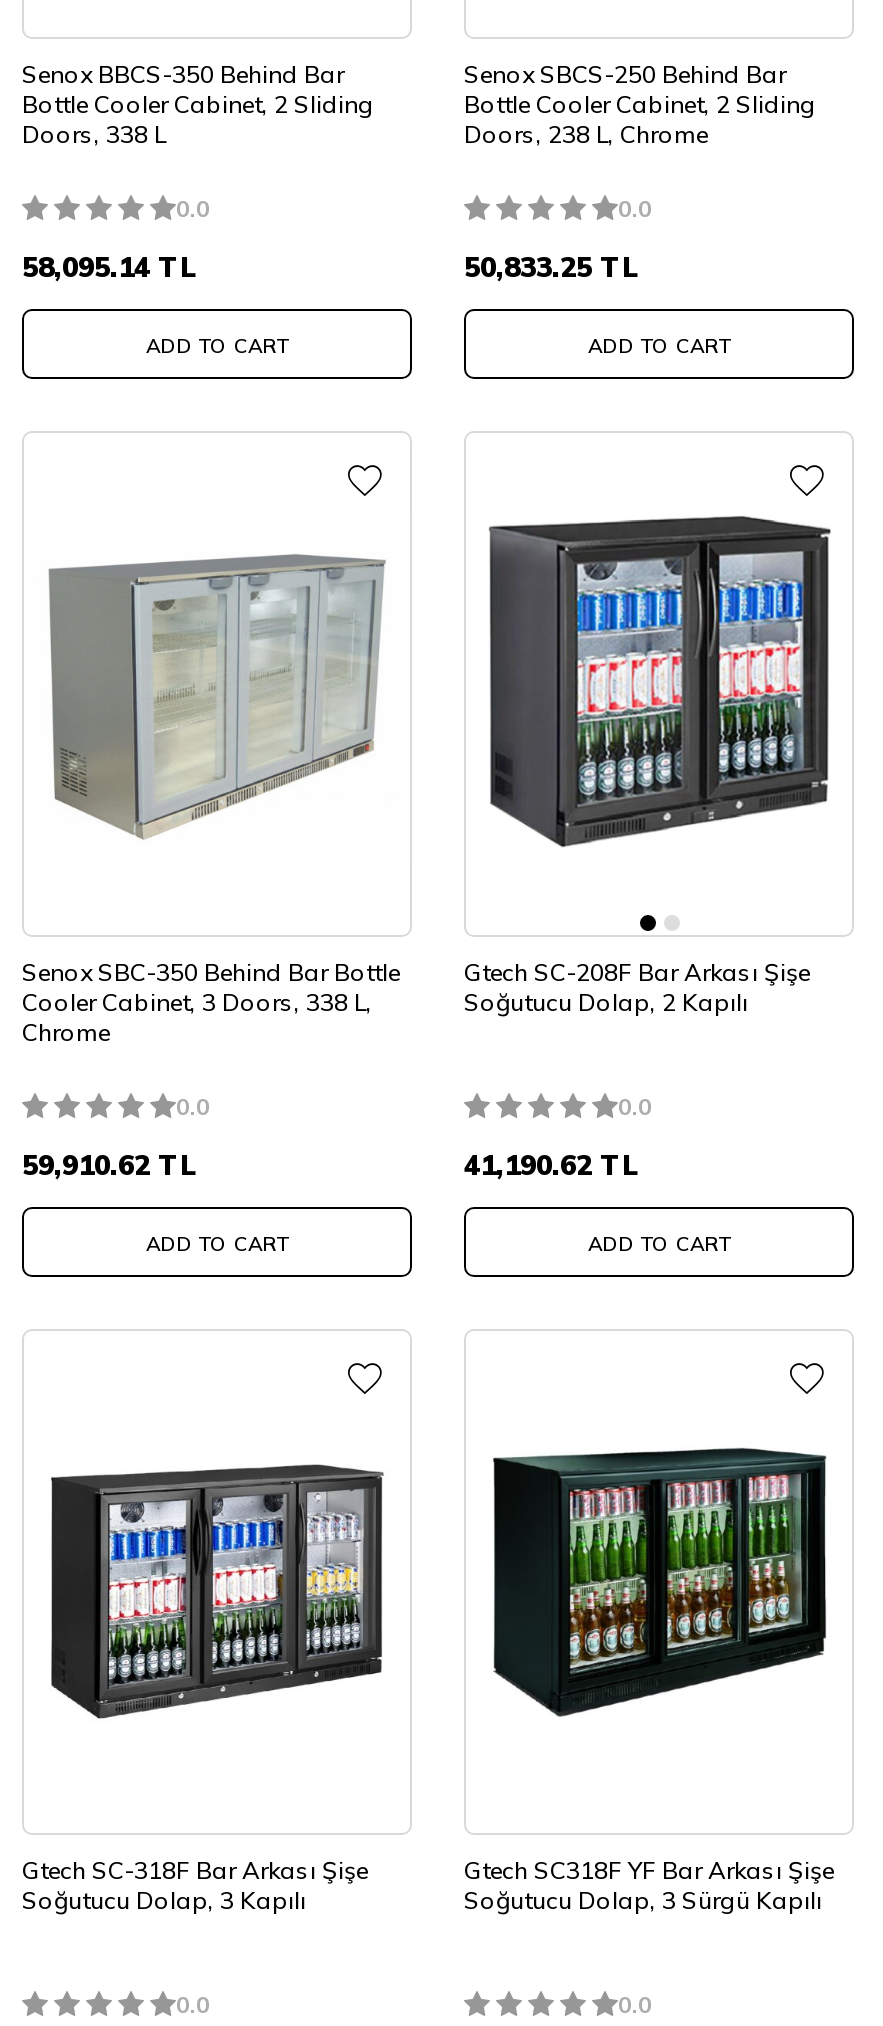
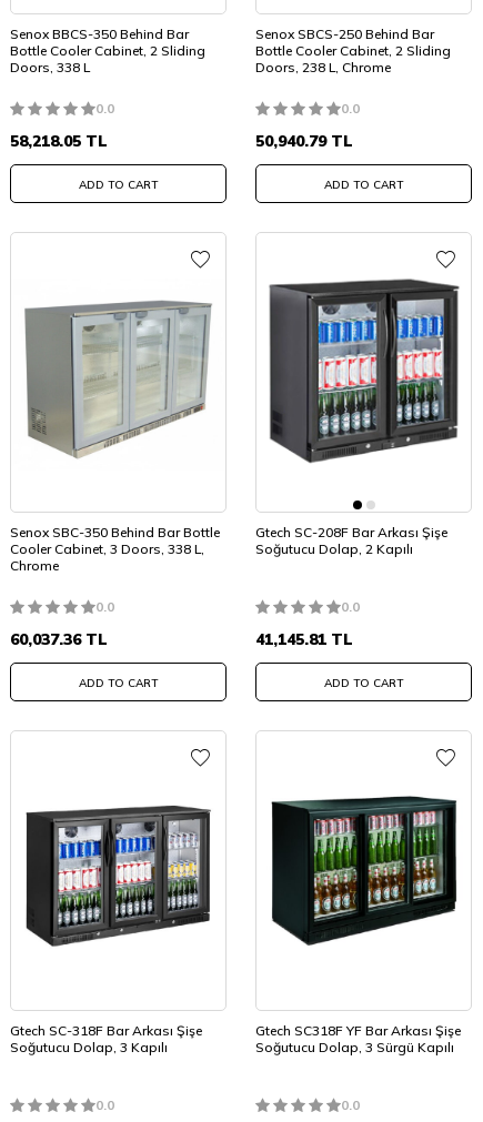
- 58,095.14 TL
+ 58,218.05 TL

- 50,833.25 TL
+ 50,940.79 TL

- 59,910.62 TL
+ 60,037.36 TL

- 41,190.62 TL
+ 41,145.81 TL
